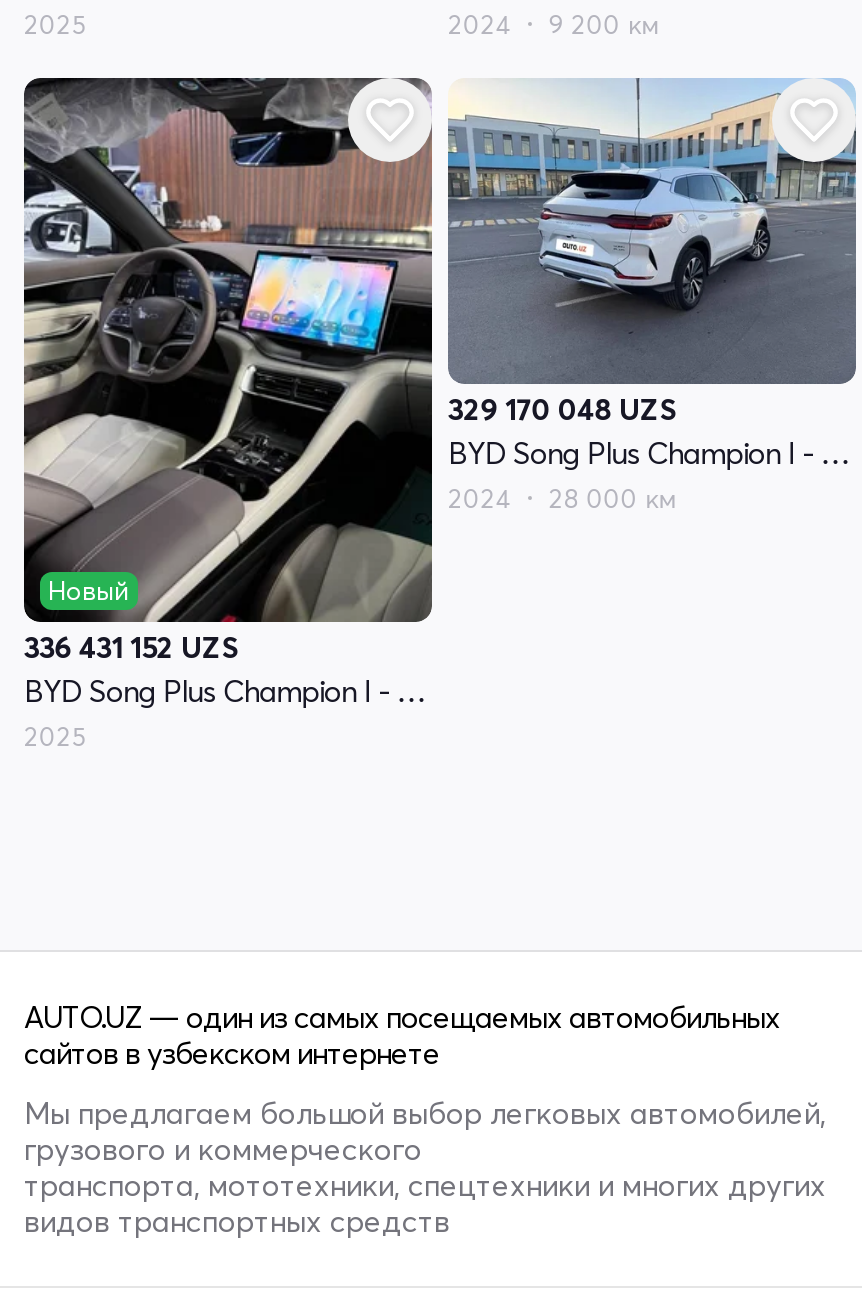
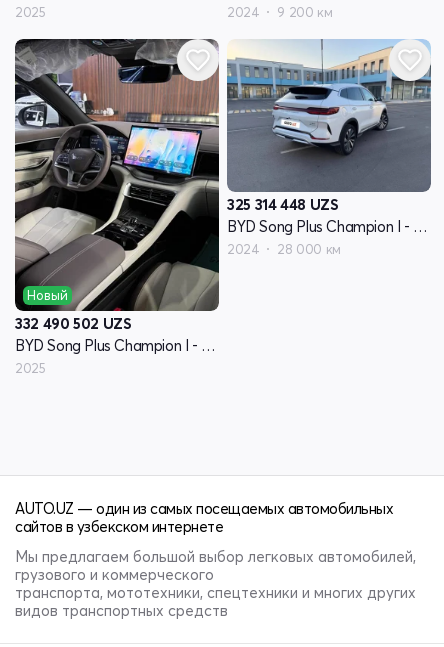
- 329 170 048 UZS
+ 325 314 448 UZS

- 336 431 152 UZS
+ 332 490 502 UZS
